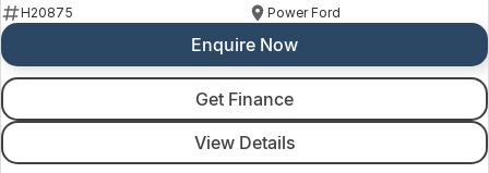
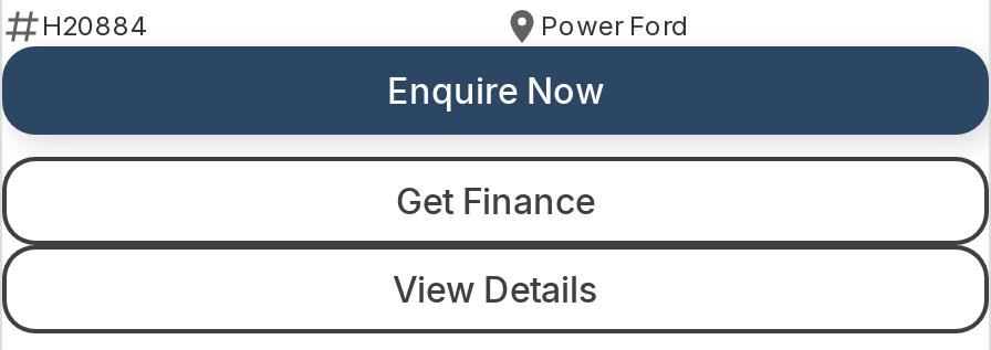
- H20875
+ H20884
